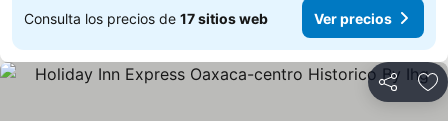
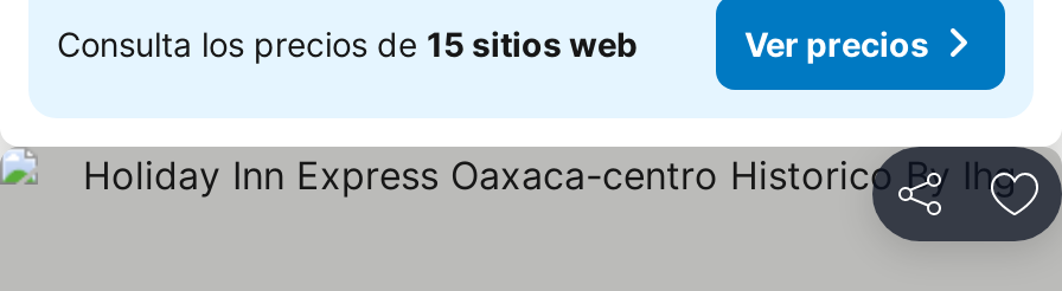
- Consulta los precios de 17 sitios web
+ Consulta los precios de 15 sitios web
